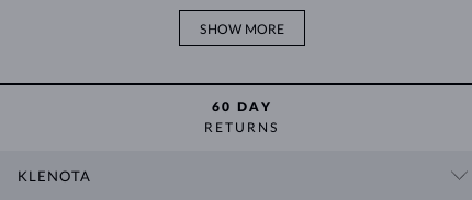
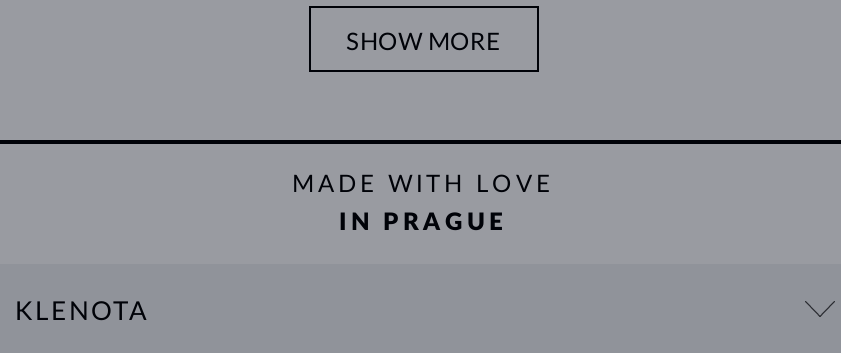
- 60 DAY
+ MADE WITH LOVE

- RETURNS
+ IN PRAGUE
